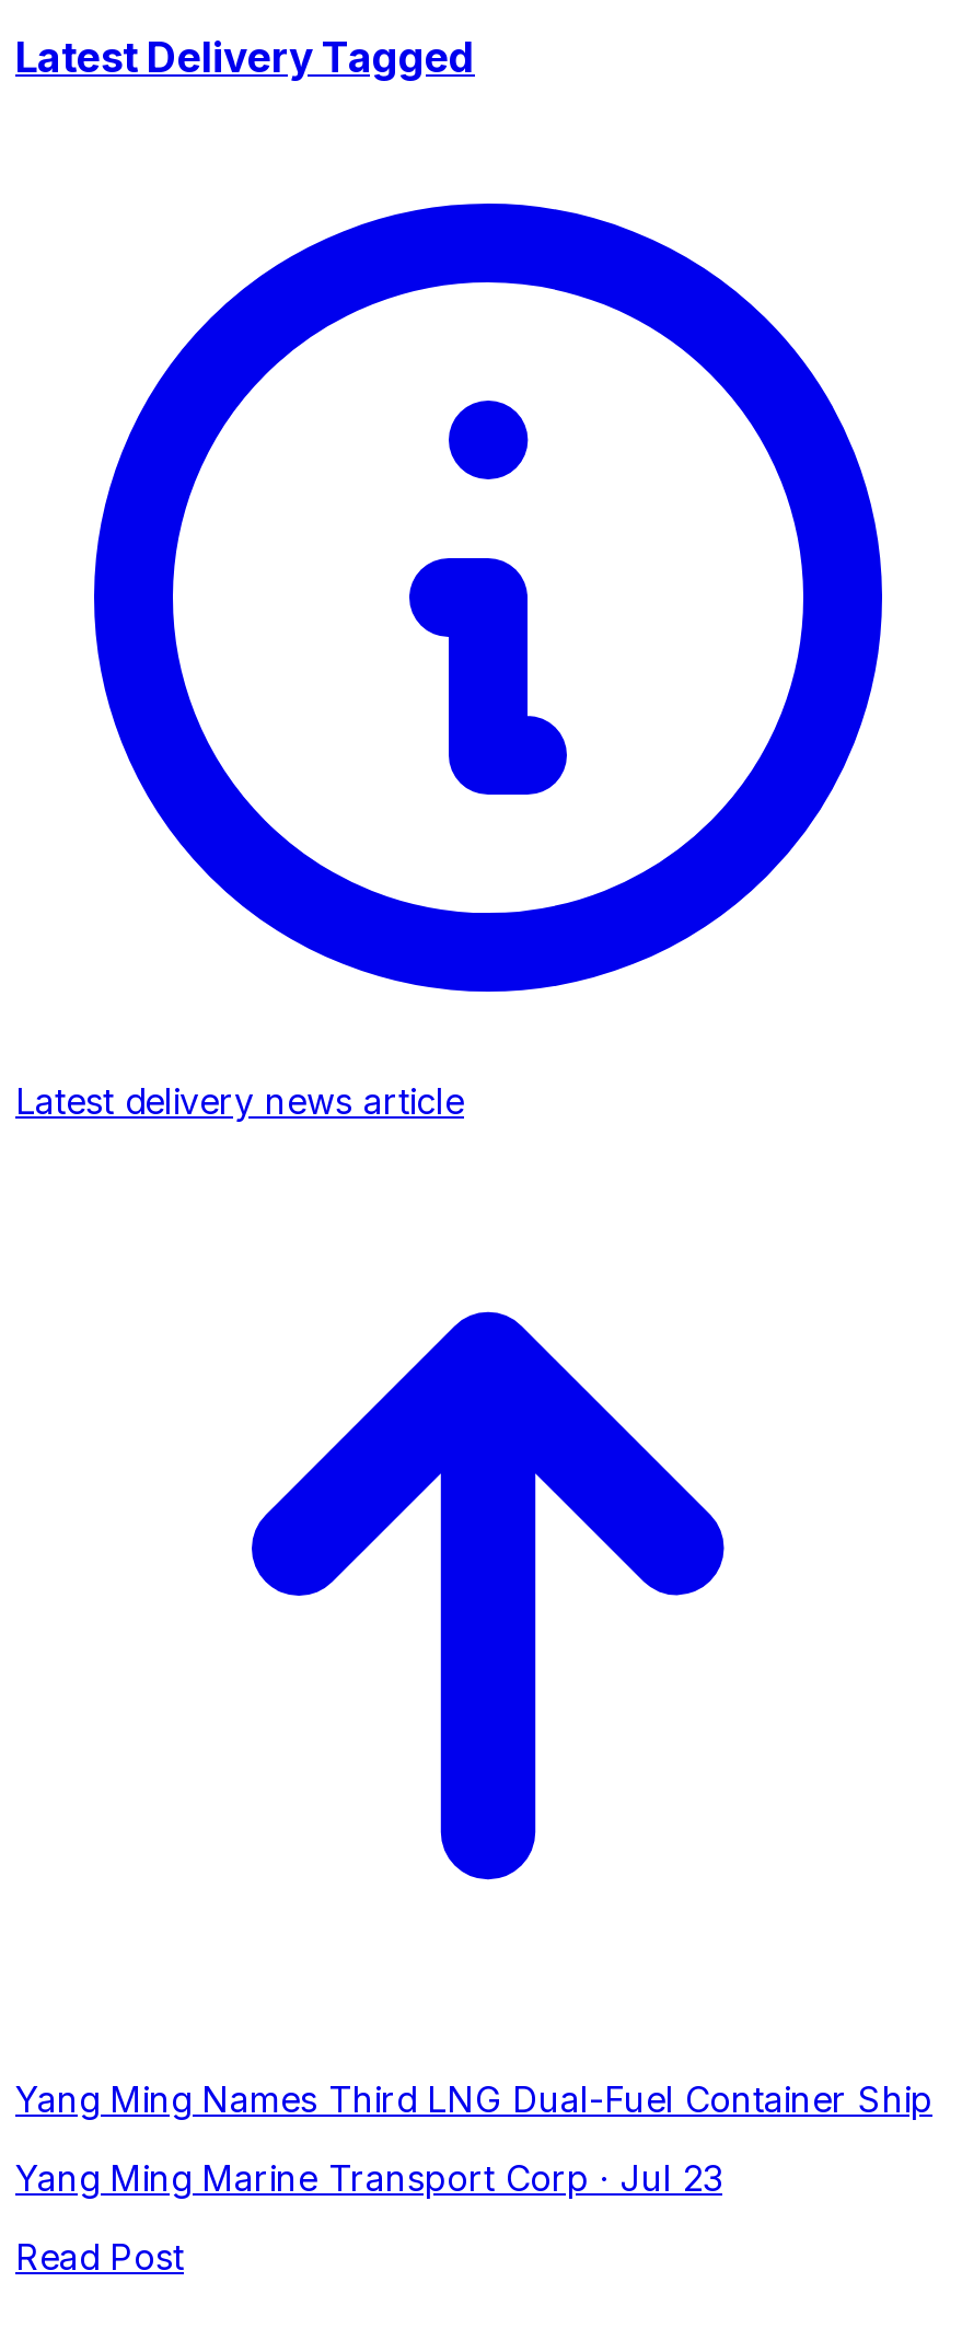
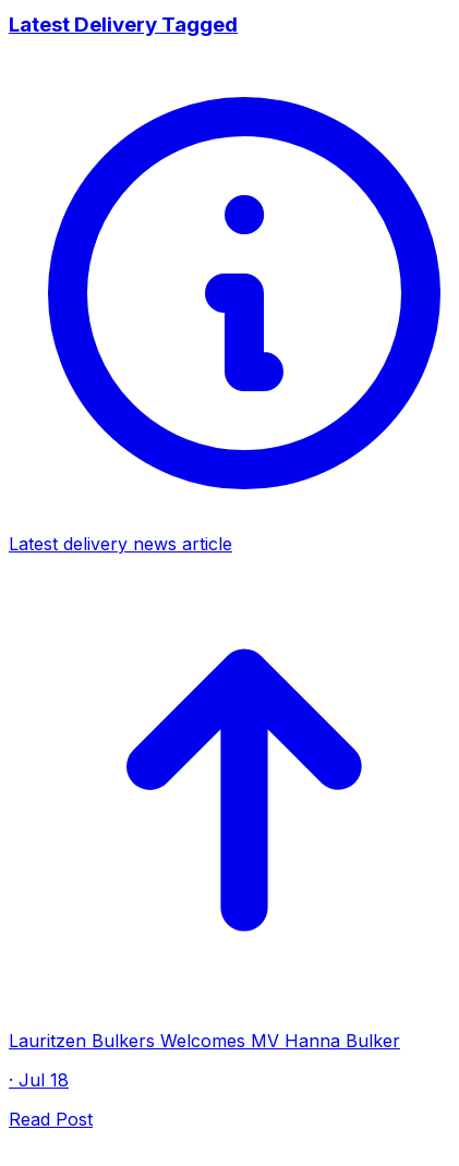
- Yang Ming Names Third LNG Dual-Fuel Container Ship
+ Lauritzen Bulkers Welcomes MV Hanna Bulker

- Yang Ming Marine Transport Corp · Jul 23
+ · Jul 18
